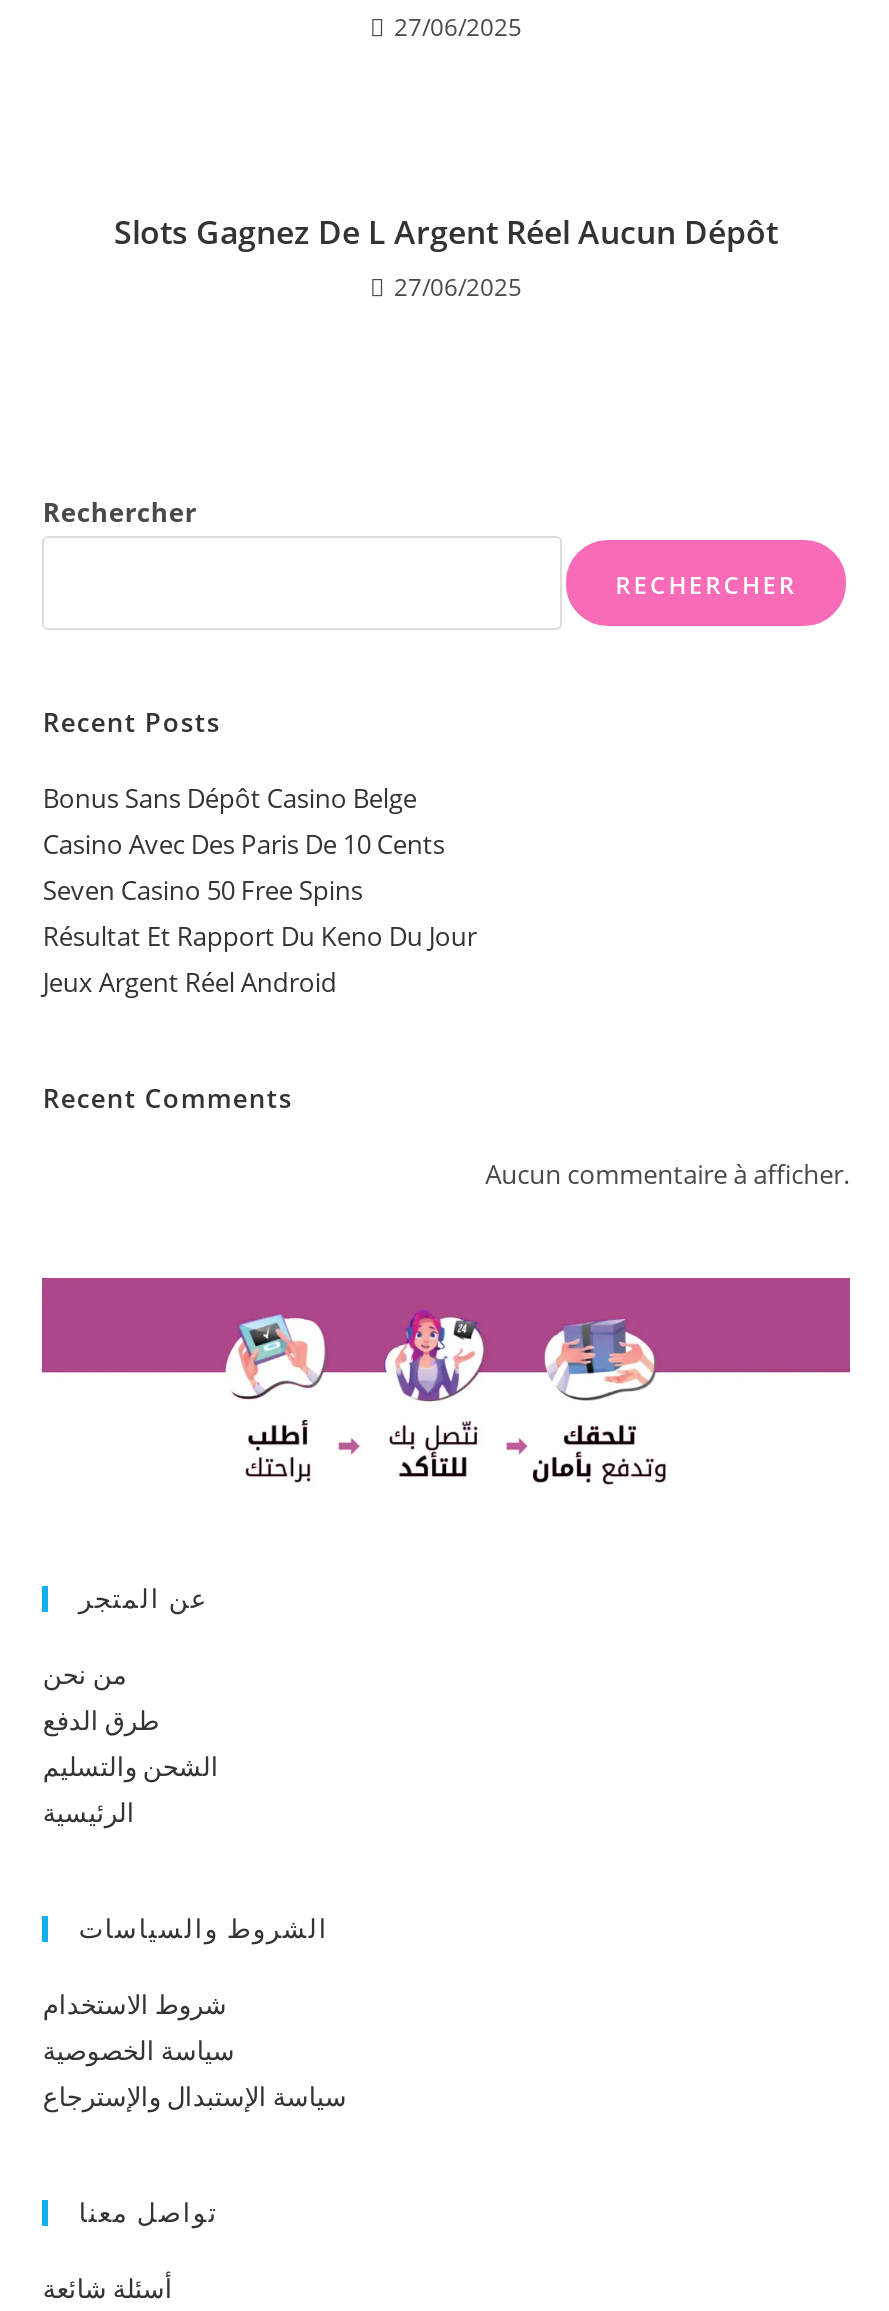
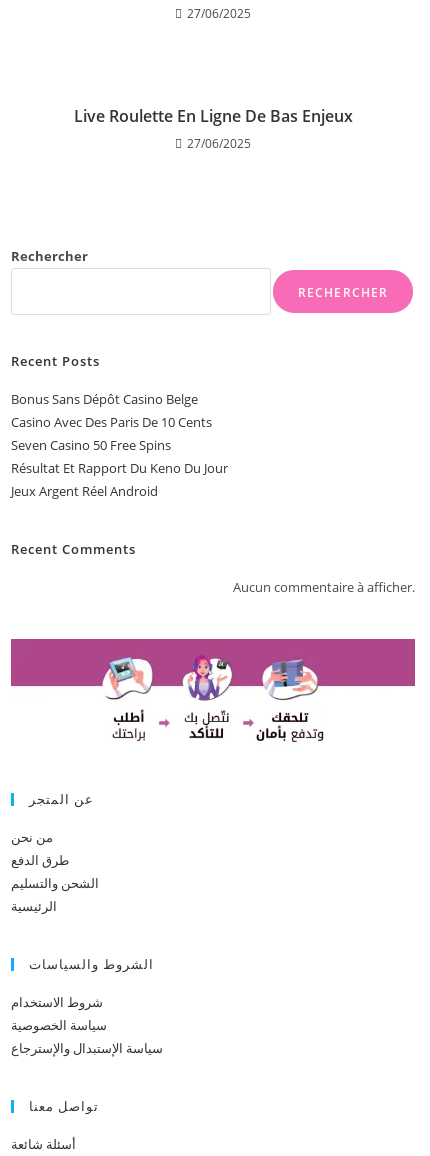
- Slots Gagnez De L Argent Réel Aucun Dépôt
+ Live Roulette En Ligne De Bas Enjeux
